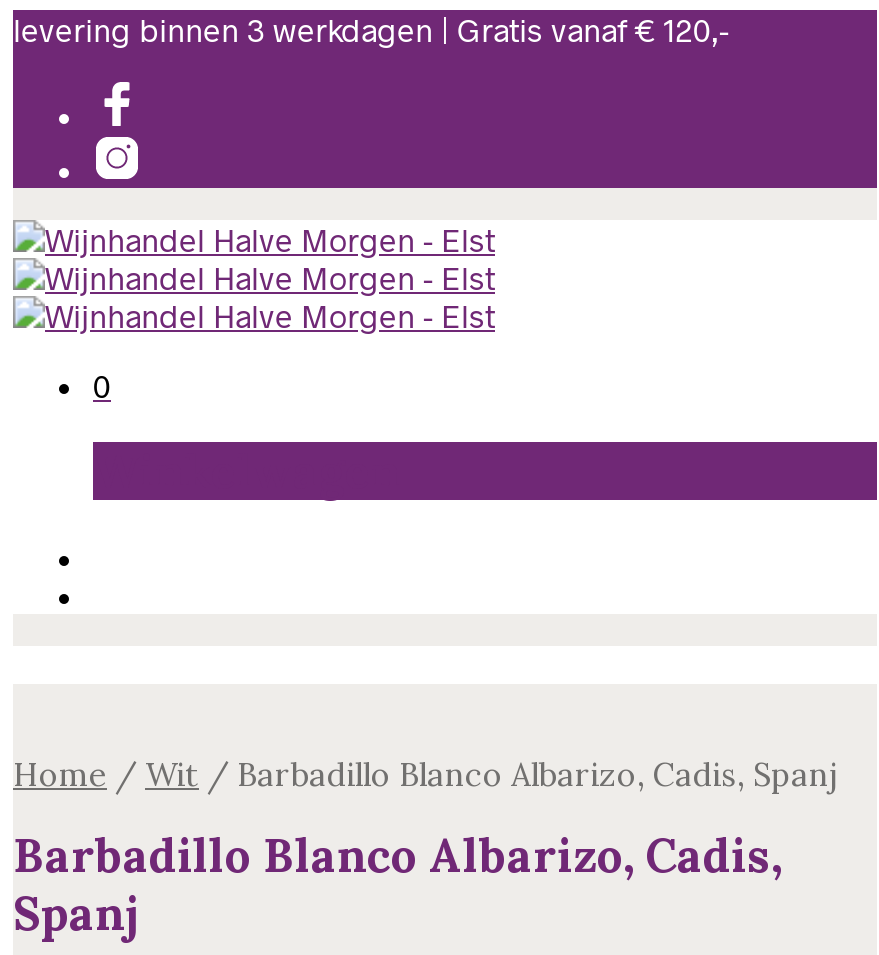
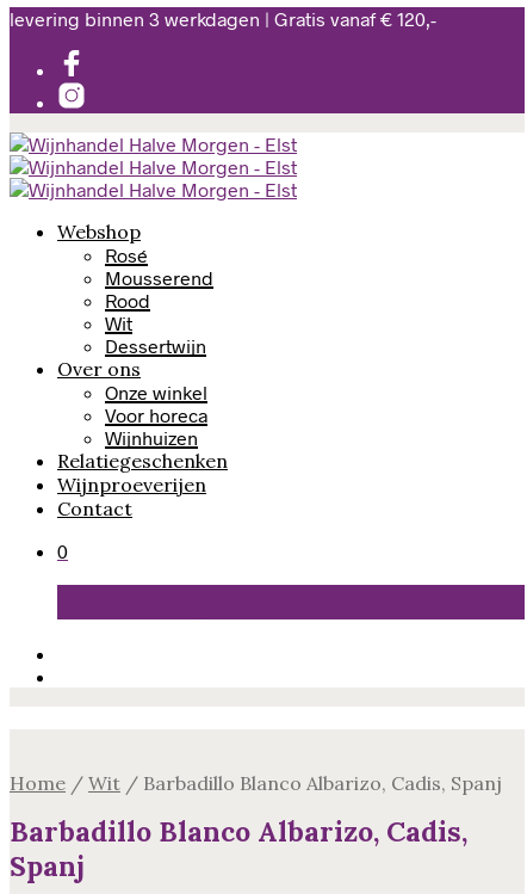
+ Webshop
+ Rosé
+ Mousserend
+ Rood
+ Wit
+ Dessertwijn
+ Over ons
+ Onze winkel
+ Voor horeca
+ Wijnhuizen
+ Relatiegeschenken
+ Wijnproeverijen
+ Contact
